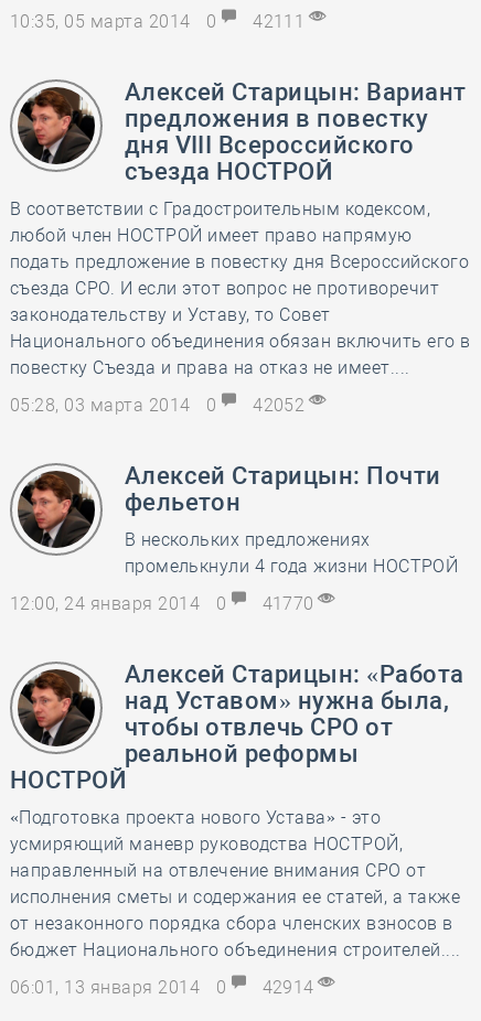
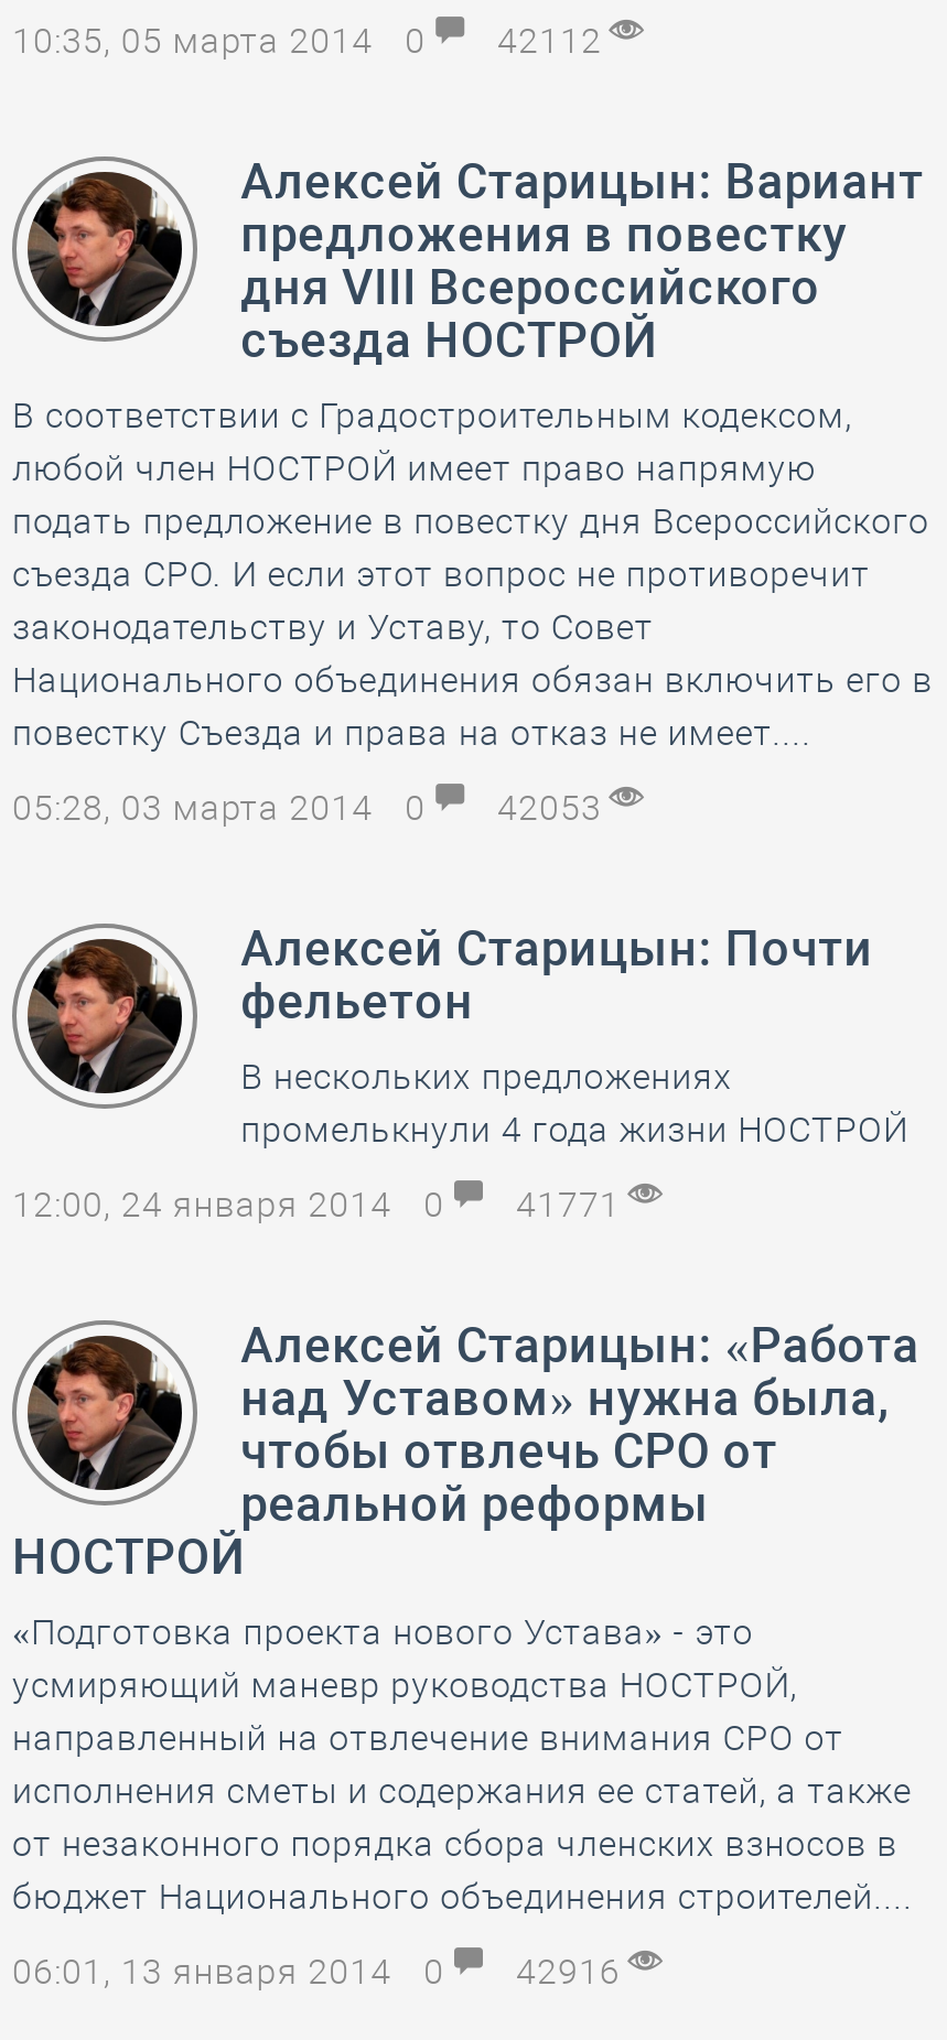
- 10:35, 05 марта 2014 0 42111
+ 10:35, 05 марта 2014 0 42112

- 05:28, 03 марта 2014 0 42052
+ 05:28, 03 марта 2014 0 42053

- 12:00, 24 января 2014 0 41770
+ 12:00, 24 января 2014 0 41771

- 06:01, 13 января 2014 0 42914
+ 06:01, 13 января 2014 0 42916
